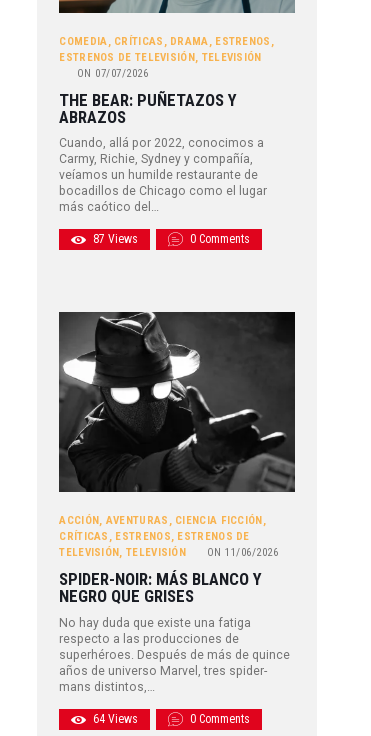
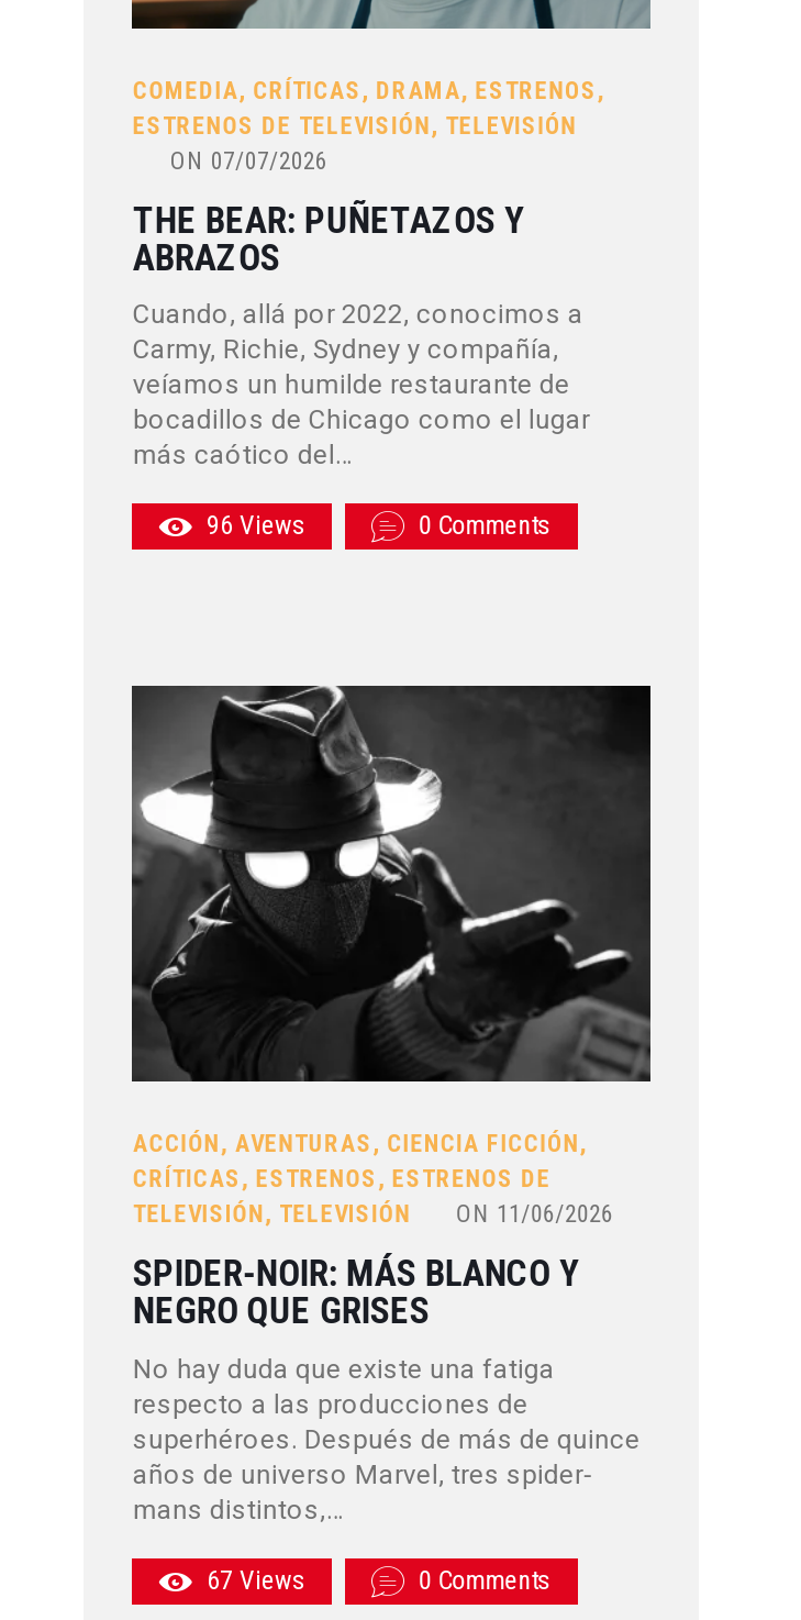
- 87 Views
+ 96 Views

- 64 Views
+ 67 Views
